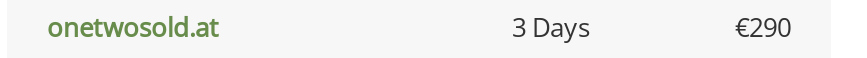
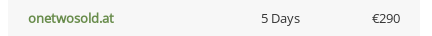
- 3 Days
+ 5 Days
